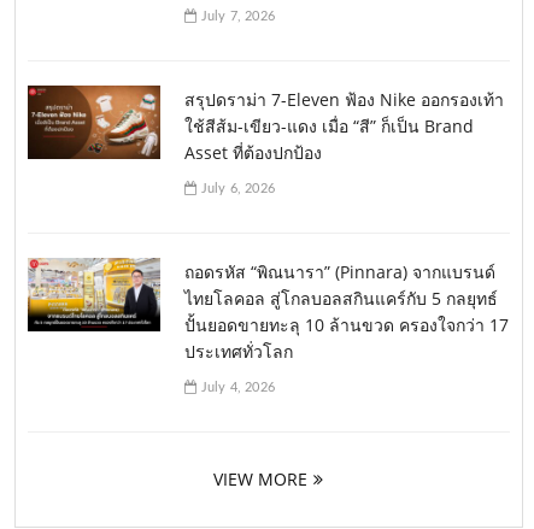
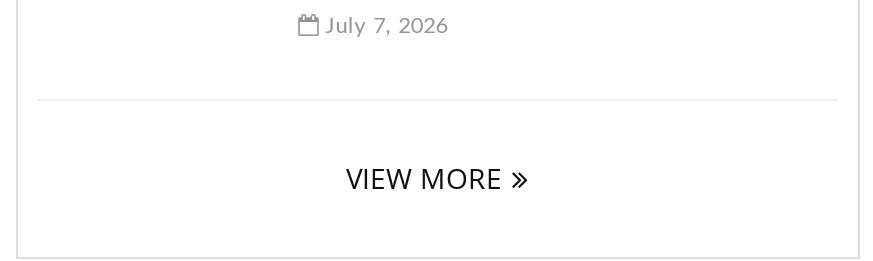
- [image]
- สรุปดราม่า 7-Eleven ฟ้อง Nike ออกรองเท้า
- ใช้สีส้ม-เขียว-แดง เมื่อ “สี” ก็เป็น Brand
- Asset ที่ต้องปกป้อง
- July 6, 2026

- [image]
- ถอดรหัส “พิณนารา” (Pinnara) จากแบรนด์
- ไทยโลคอล สู่โกลบอลสกินแคร์กับ 5 กลยุทธ์
- ปั้นยอดขายทะลุ 10 ล้านขวด ครองใจกว่า 17
- ประเทศทั่วโลก
- July 4, 2026
